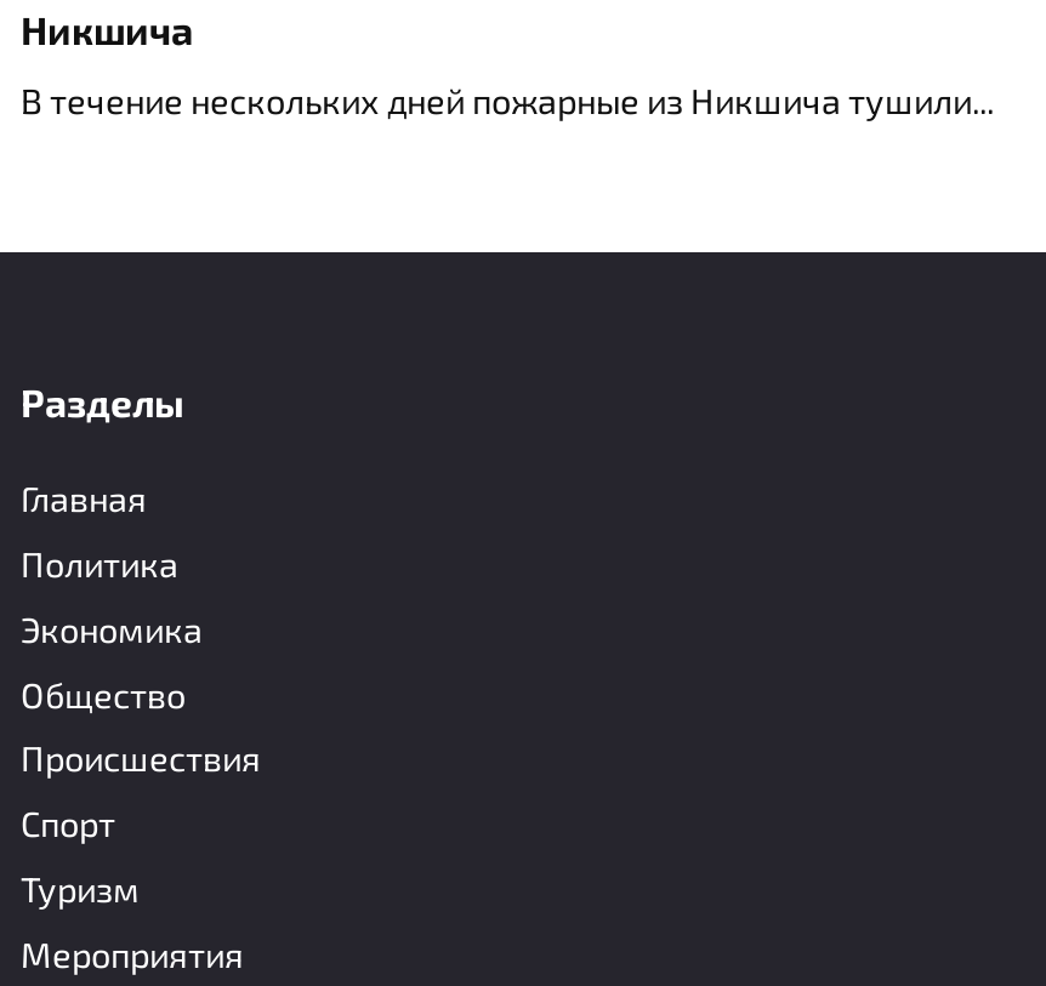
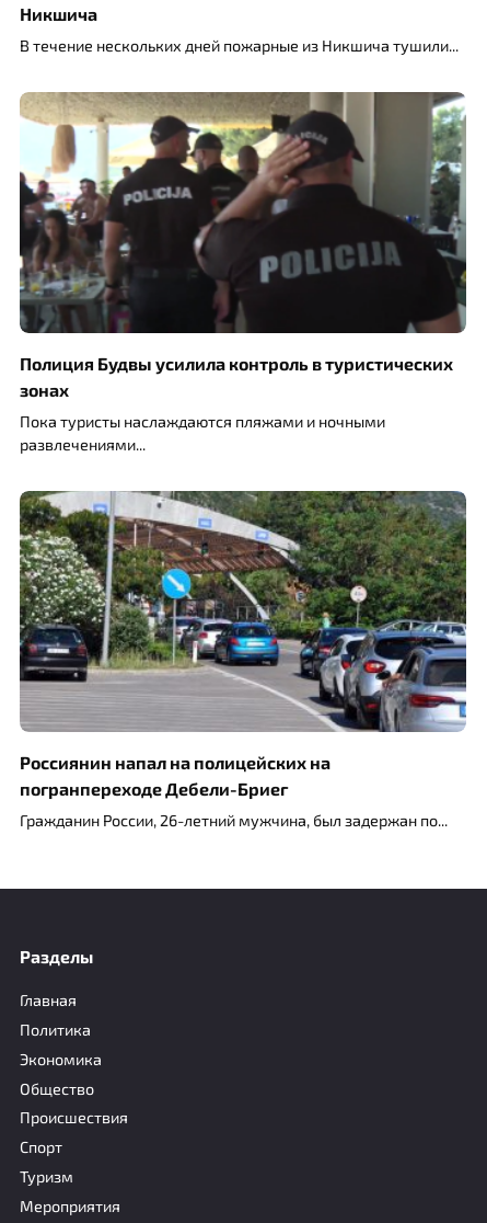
+ [image]
+ Полиция Будвы усилила контроль в туристических
+ зонах
+ Пока туристы наслаждаются пляжами и ночными
+ развлечениями

+ [image]
+ Россиянин напал на полицейских на
+ погранпереходе Дебели-Бриег
+ Гражданин России, 26-летний мужчина, был задержан по
